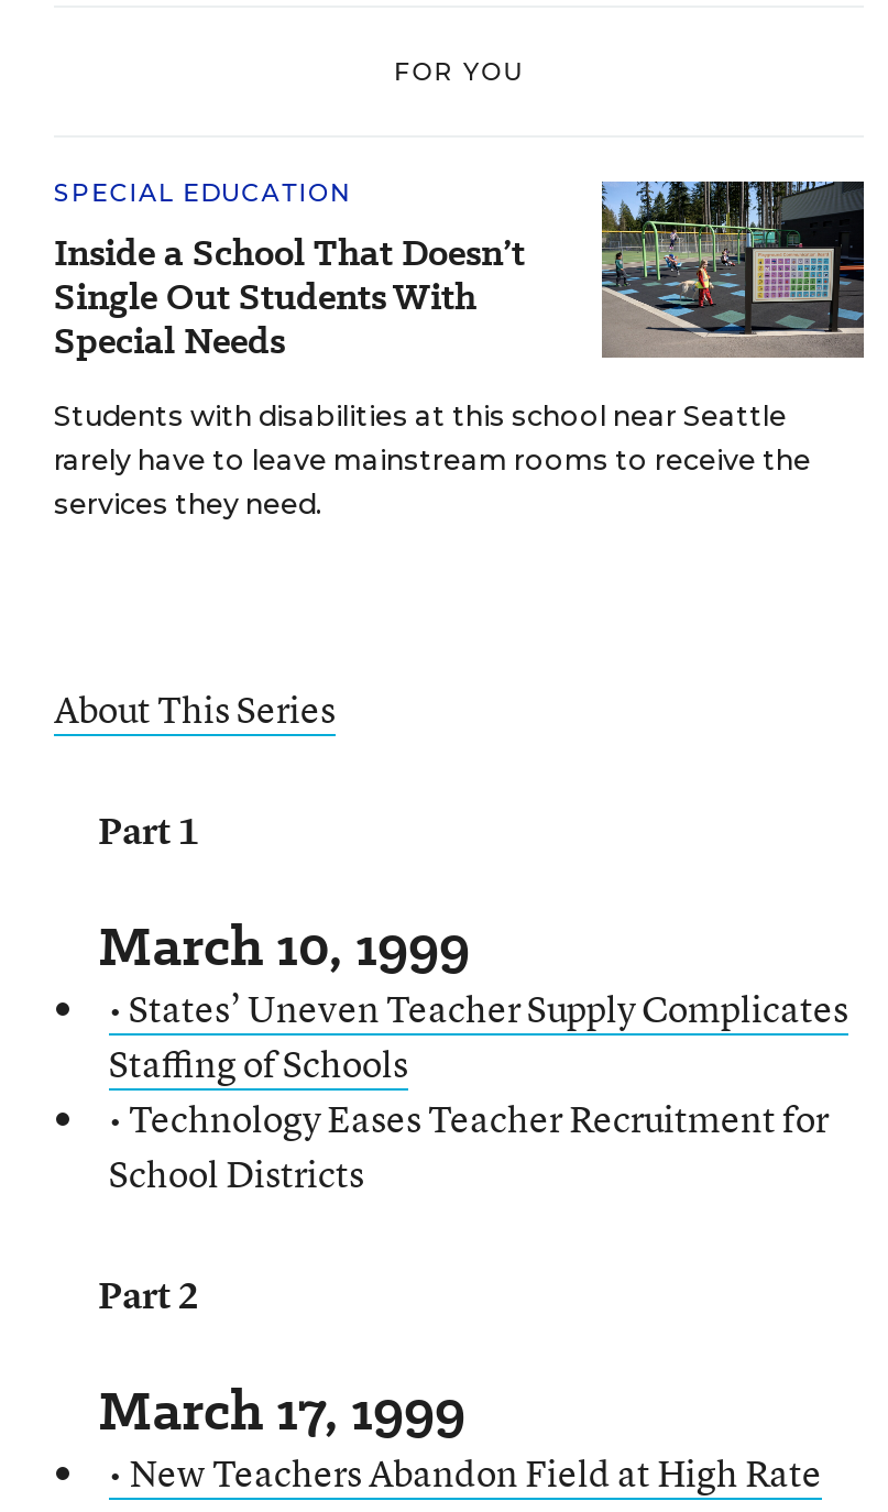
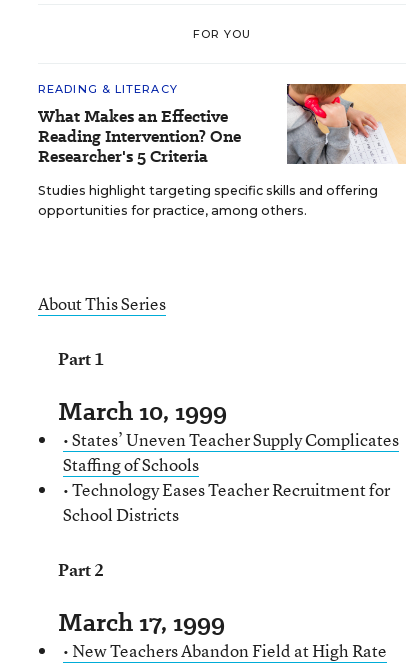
- SPECIAL EDUCATION
- Inside a School That Doesn’t
- Single Out Students With
- Special Needs
+ READING & LITERACY
+ What Makes an Effective
+ Reading Intervention? One
+ Researcher's 5 Criteria

- [image]
- Students with disabilities at this school near Seattle
- rarely have to leave mainstream rooms to receive the
- services they need.
+ [image]
+ Studies highlight targeting specific skills and offering
+ opportunities for practice, among others.
